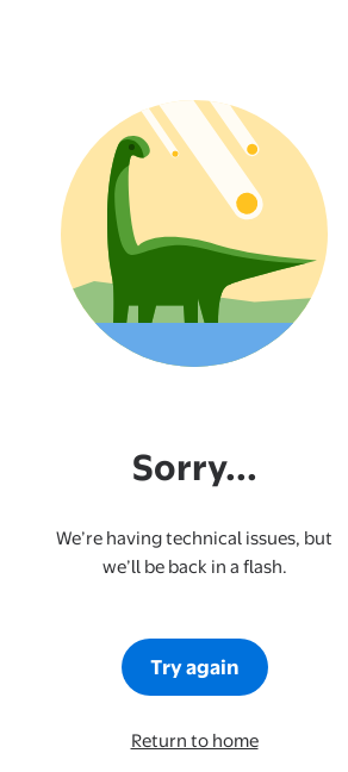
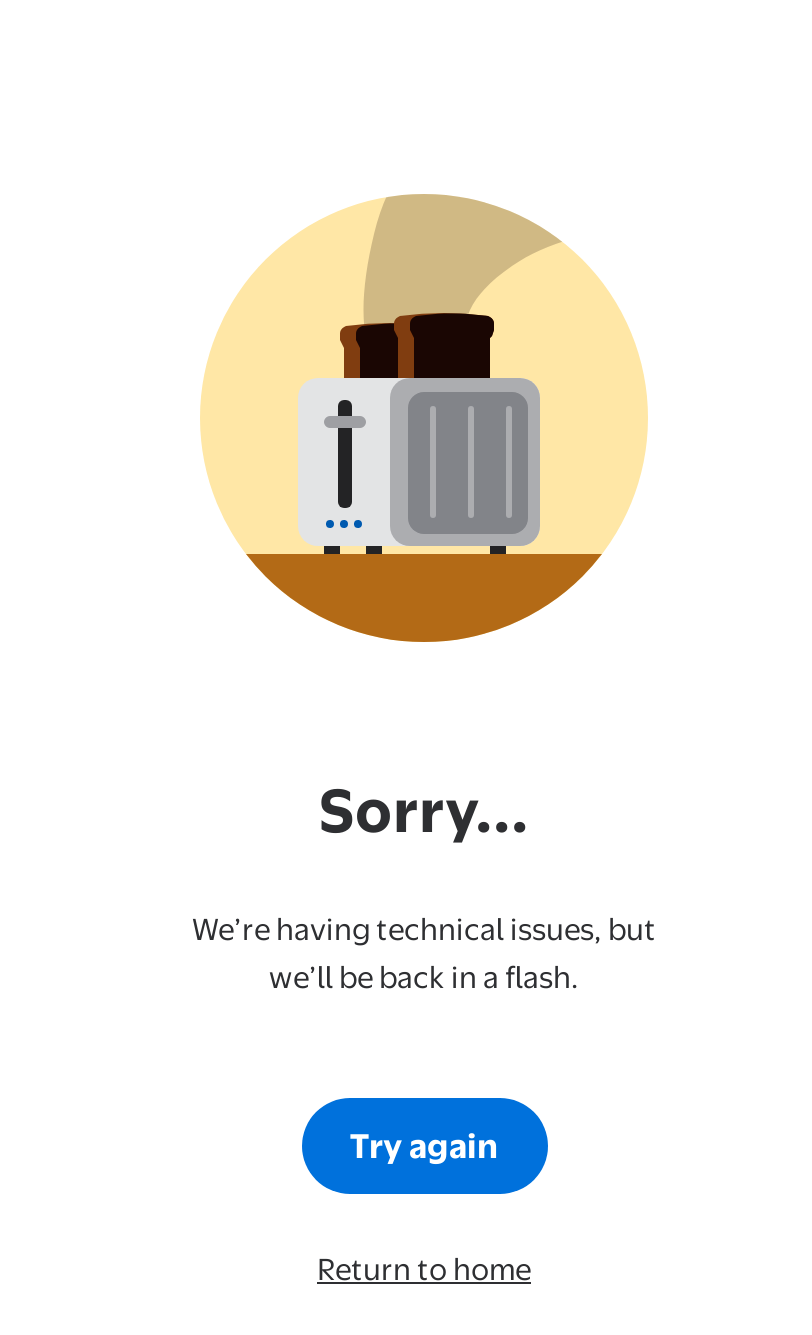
- [image]
+ [image]
